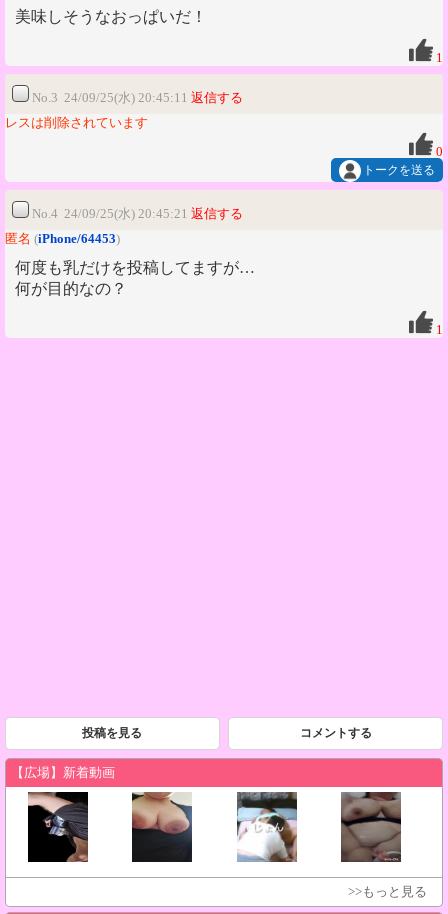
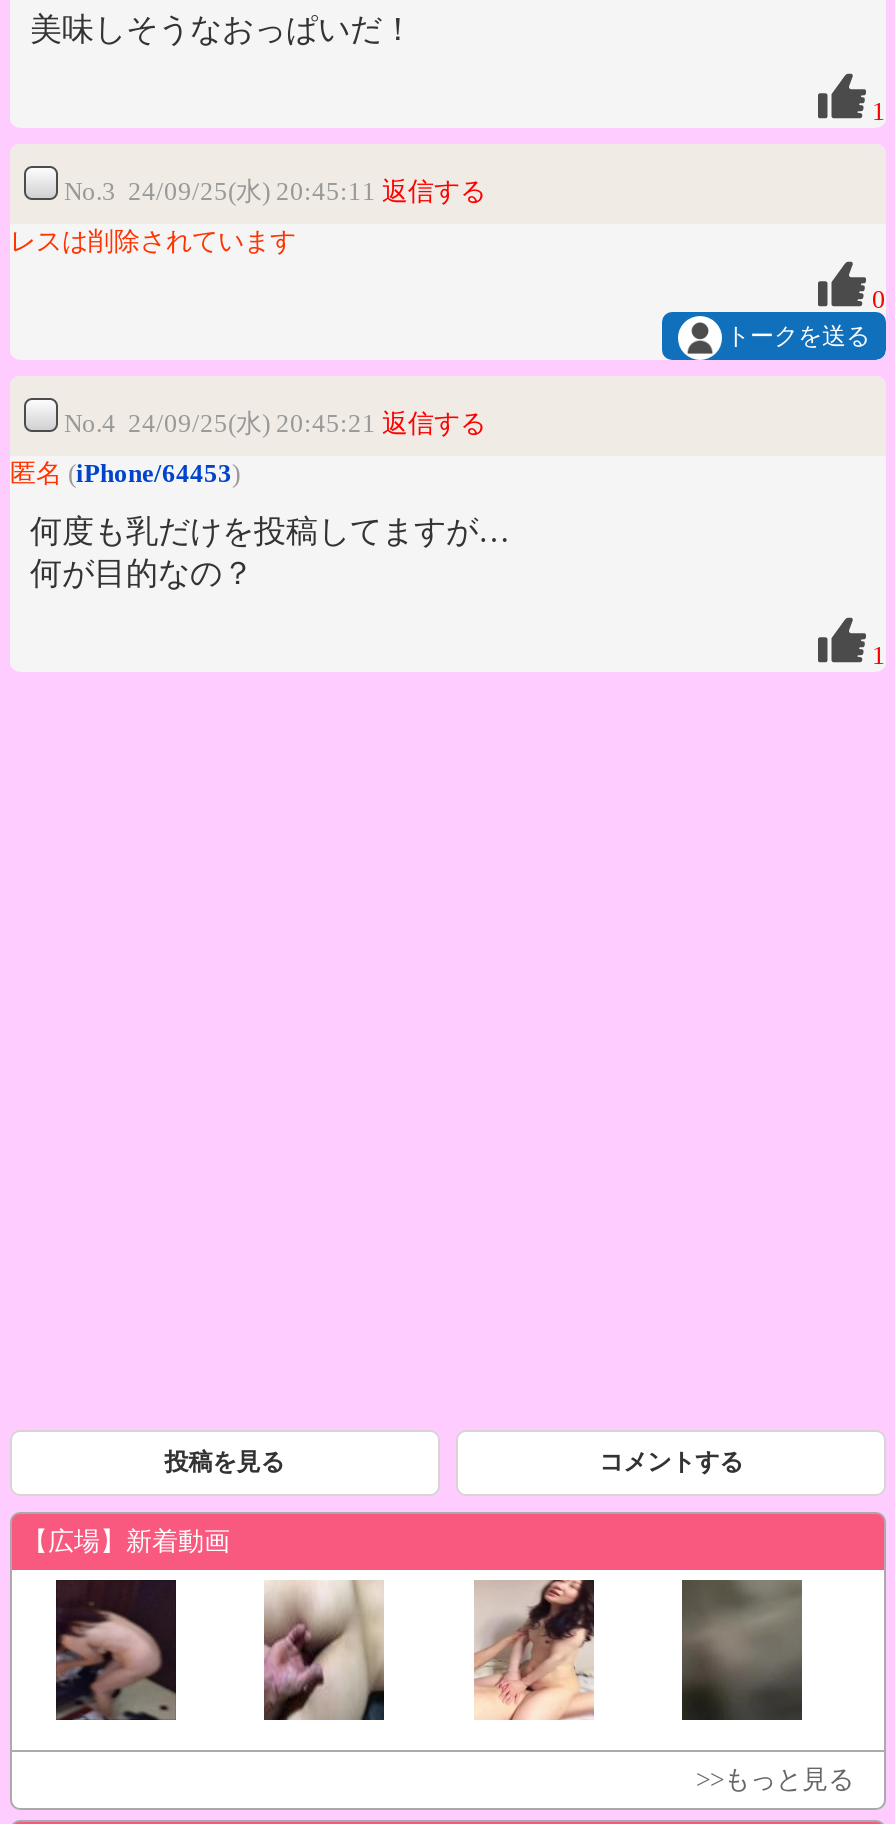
- [image]
+ [image]

- [image]
+ [image]

- [image]
+ [image]

- [image]
+ [image]
